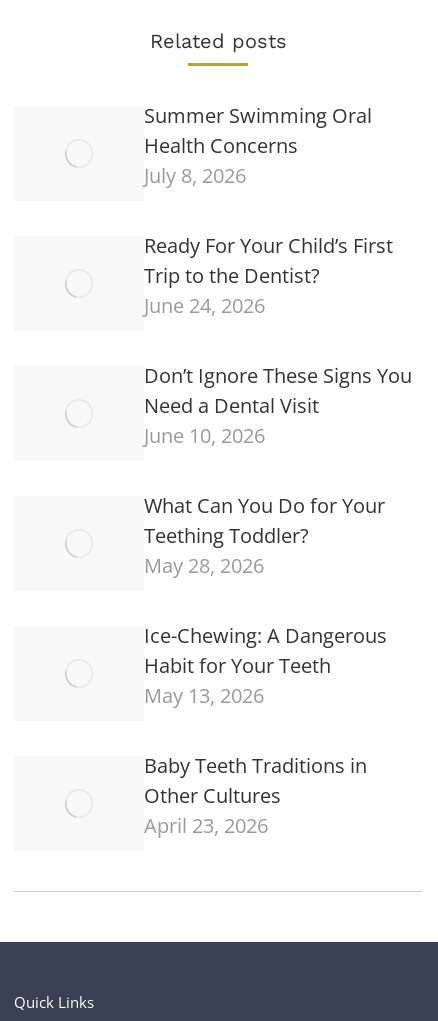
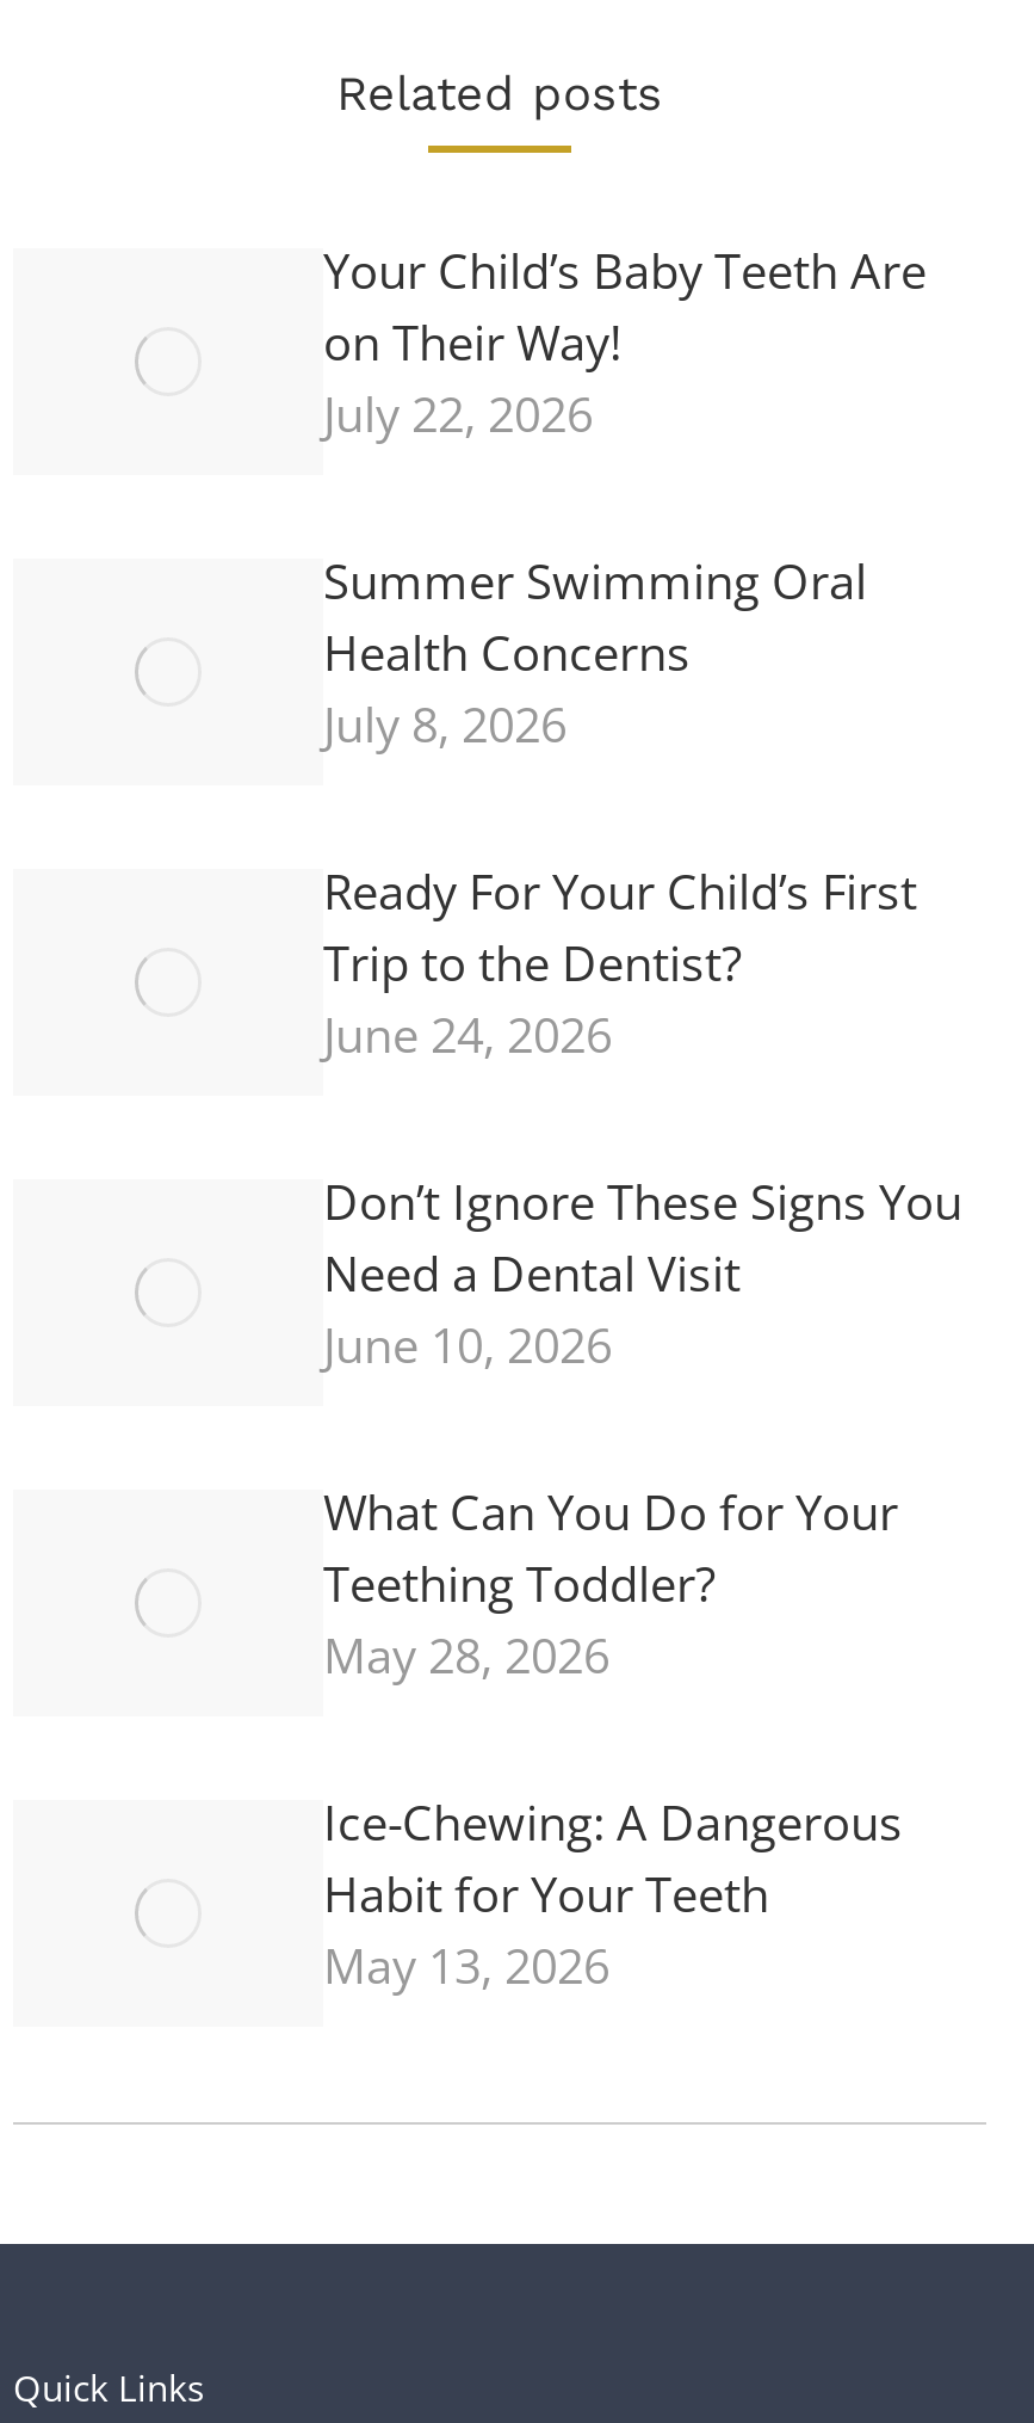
+ Your Child’s Baby Teeth Are
+ on Their Way!
+ July 22, 2026

moved down: Summer Swimming Oral | Health Concerns | July 8, 2026 | ... | Habit for Your Teeth | May 13, 2026

- Baby Teeth Traditions in
- Other Cultures
- April 23, 2026
